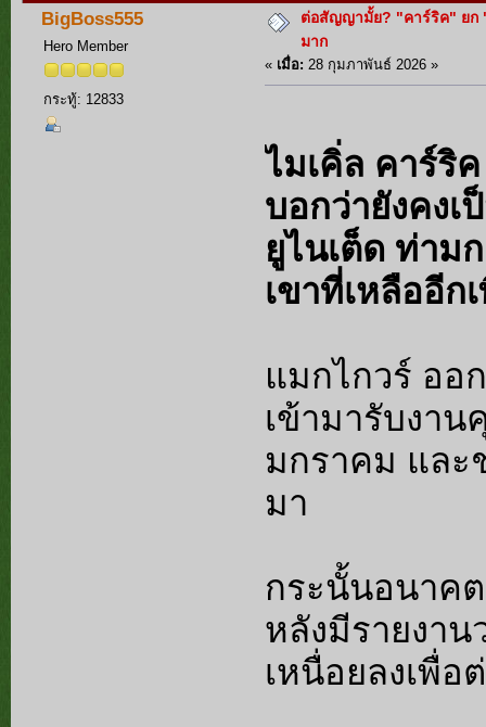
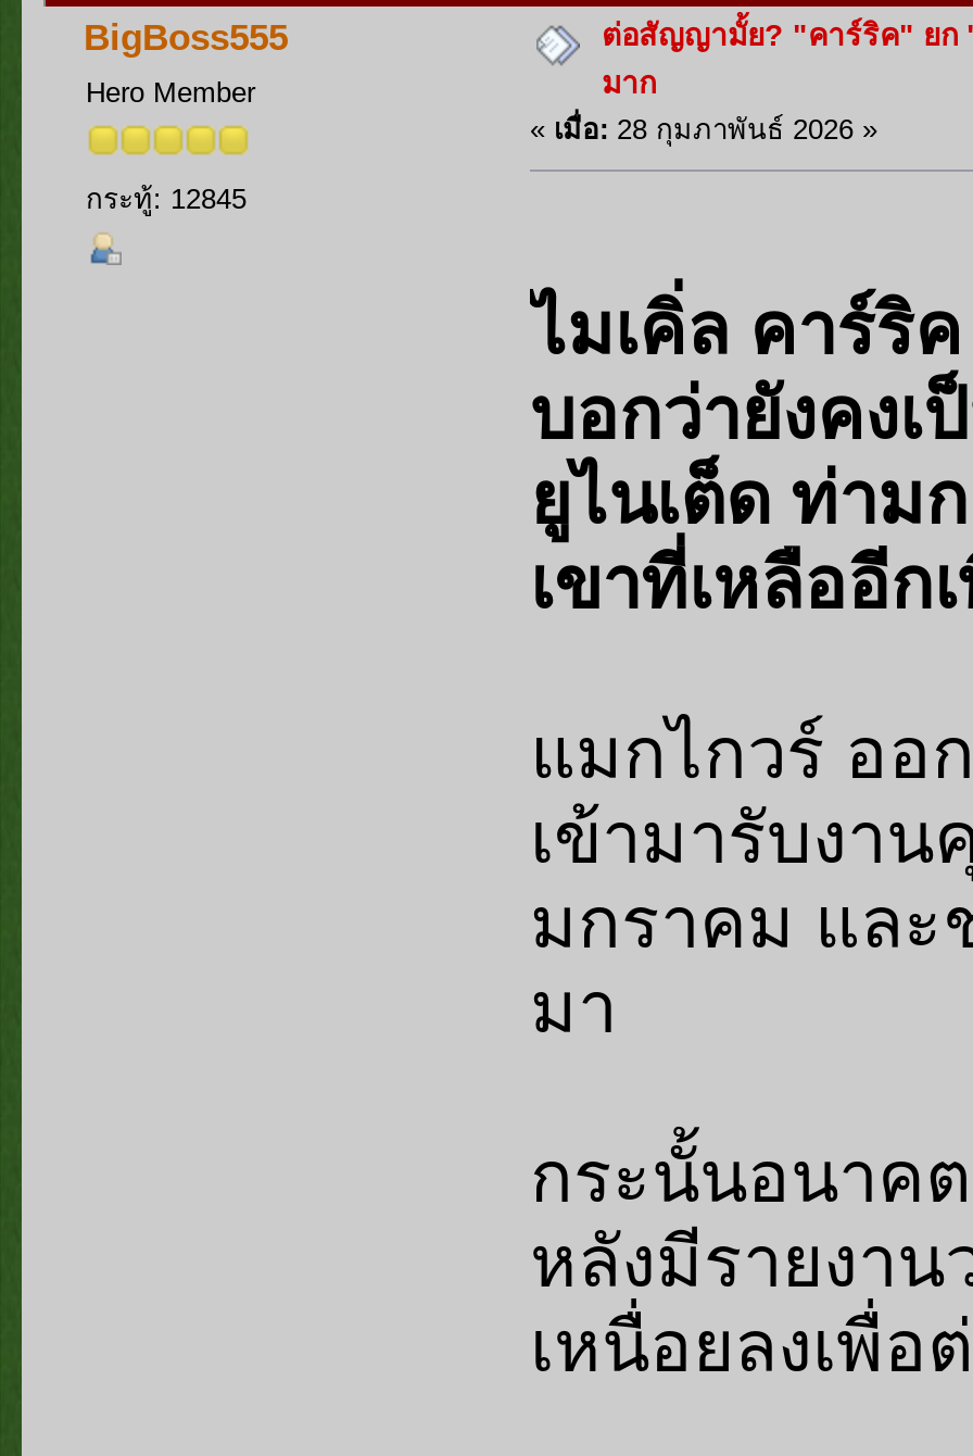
- กระทู้: 12833
+ กระทู้: 12845
